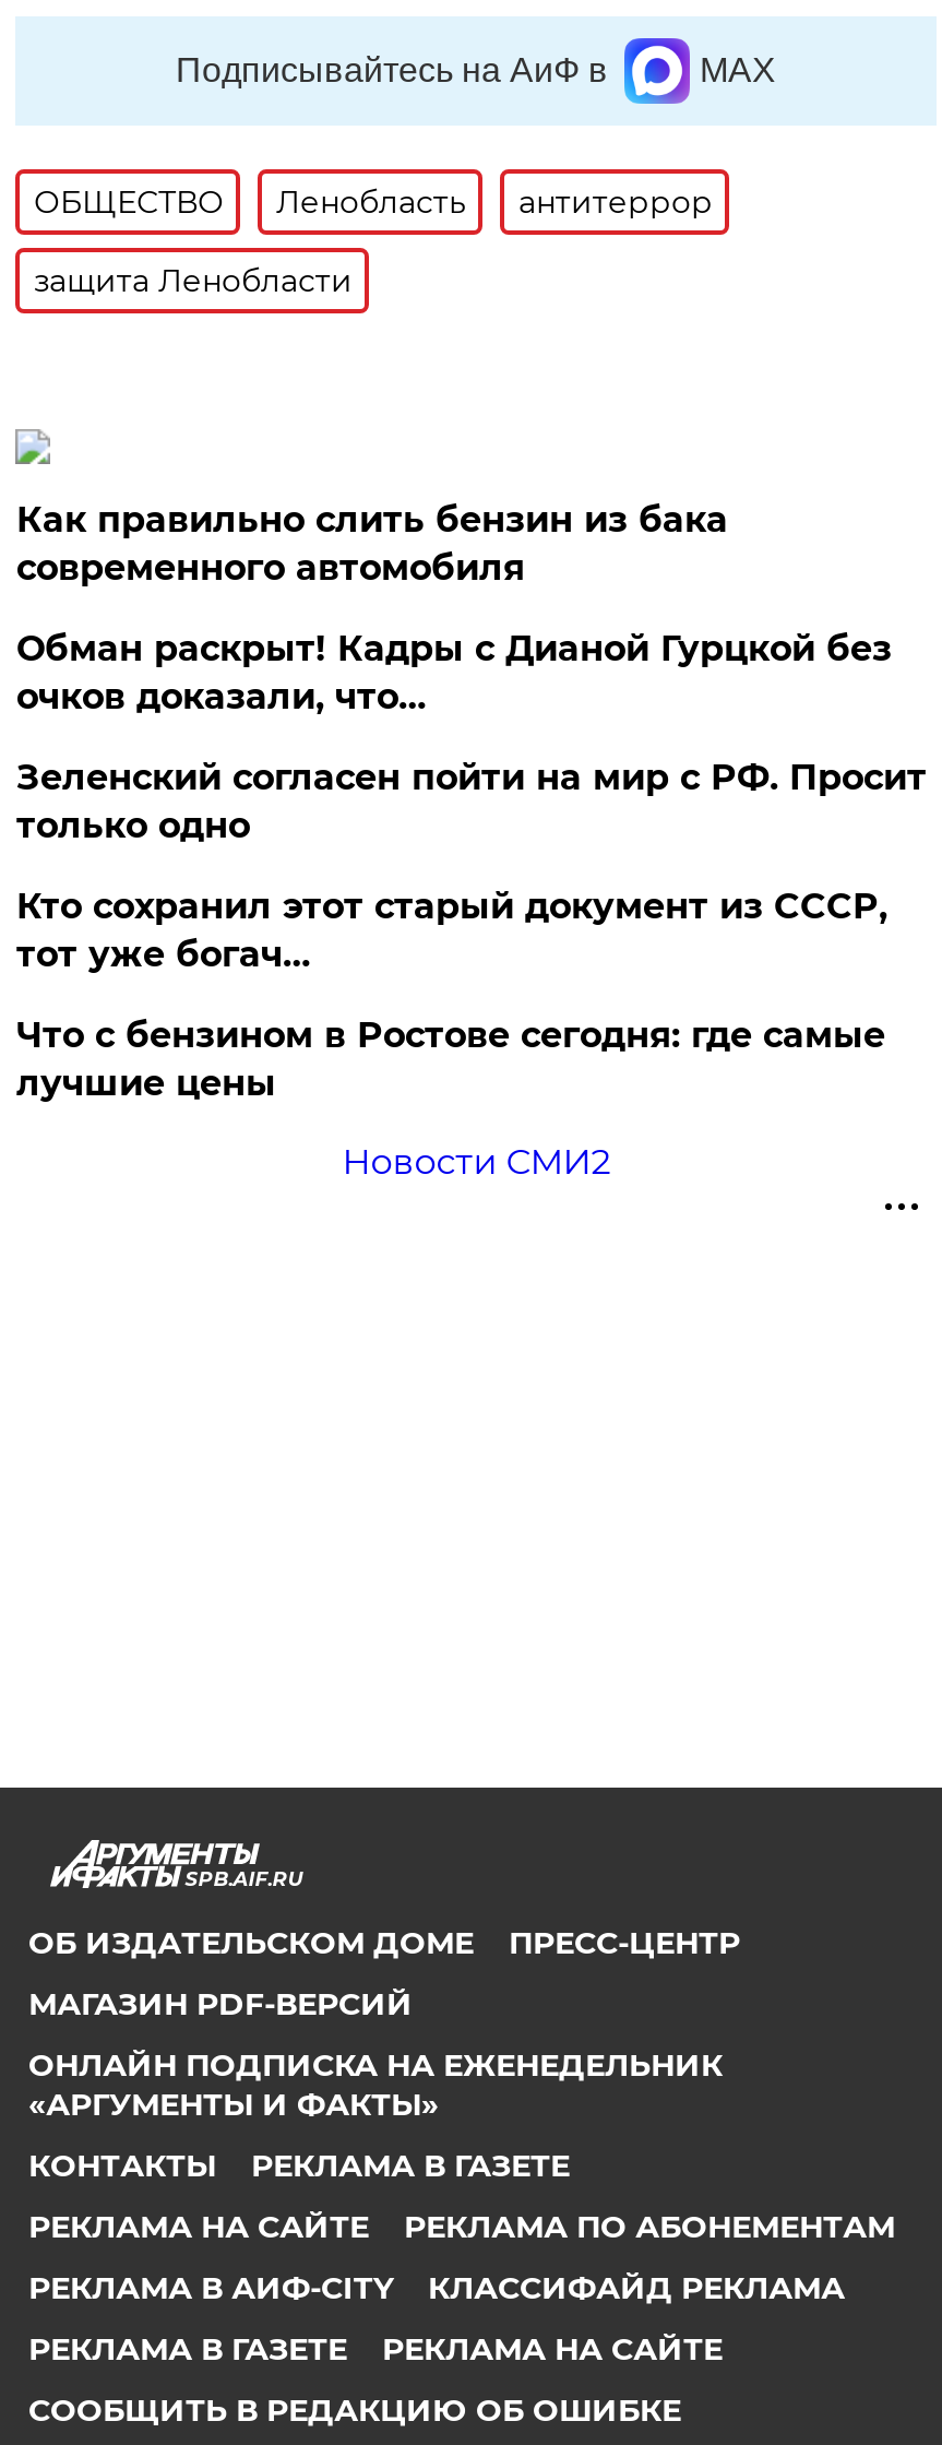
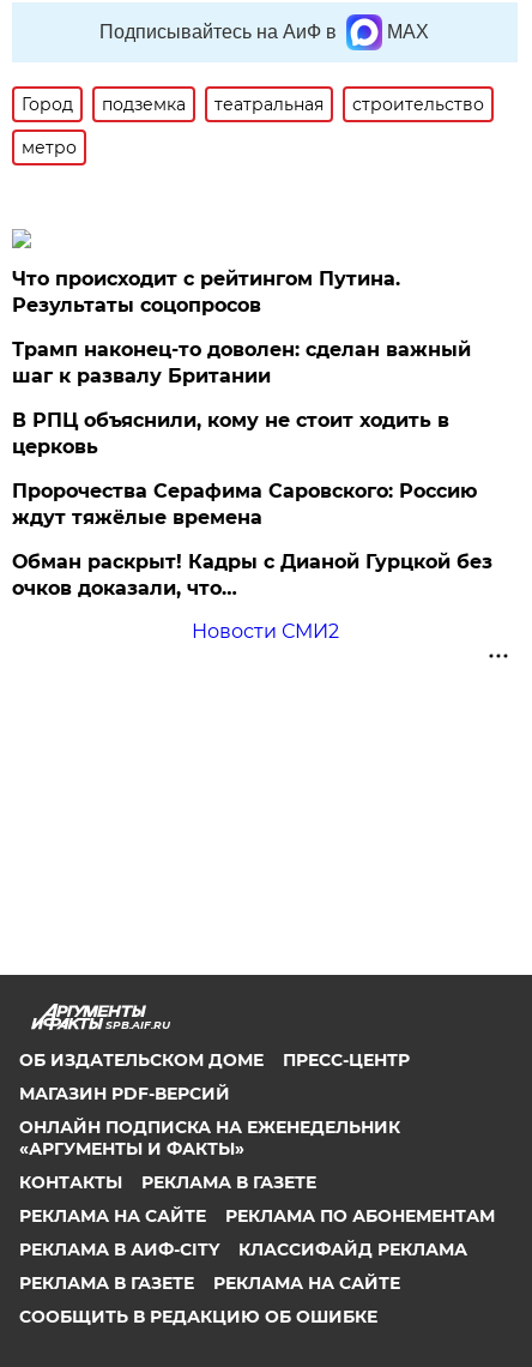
- ОБЩЕСТВО
- Ленобласть
- антитеррор
- защита Ленобласти
+ Город
+ подземка
+ театральная
+ строительство
+ метро

- Как правильно слить бензин из бака
- современного автомобиля
+ Что происходит с рейтингом Путина.
+ Результаты соцопросов
+ Трамп наконец-то доволен: сделан важный
+ шаг к развалу Британии
+ В РПЦ объяснили, кому не стоит ходить в
+ церковь
+ Пророчества Серафима Саровского: Россию
+ ждут тяжёлые времена

moved down: Обман раскрыт! Кадры с Дианой Гурцкой без | очков доказали, что…

- Зеленский согласен пойти на мир с РФ. Просит
- только одно
- Кто сохранил этот старый документ из СССР,
- тот уже богач…
- Что с бензином в Ростове сегодня: где самые
- лучшие цены
